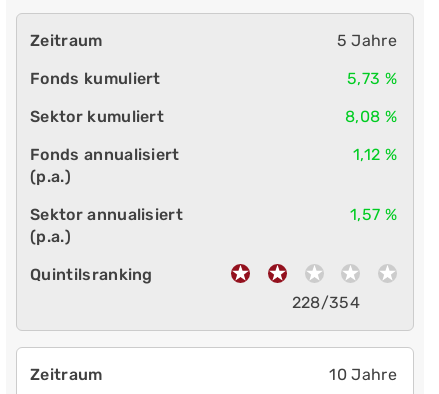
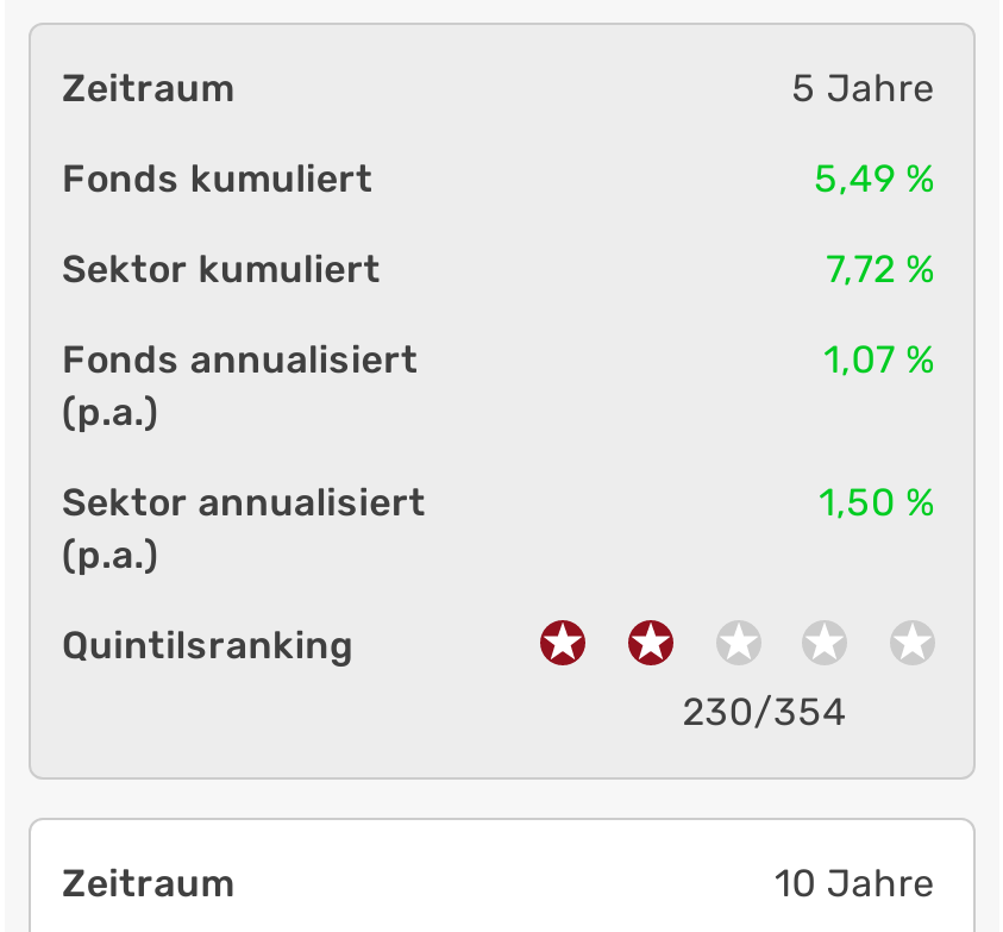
- 5,73 %
+ 5,49 %

- 8,08 %
+ 7,72 %

- 1,12 %
+ 1,07 %

- 1,57 %
+ 1,50 %

- 228/354
+ 230/354
